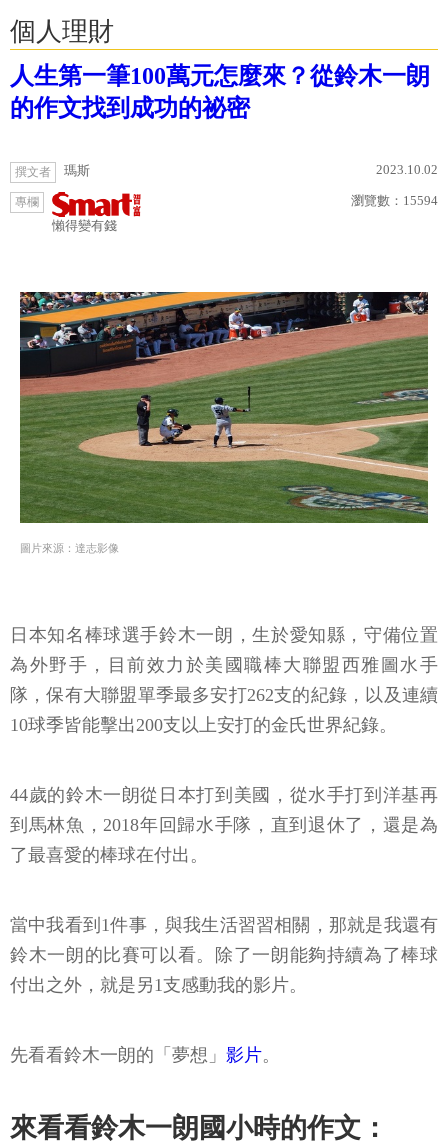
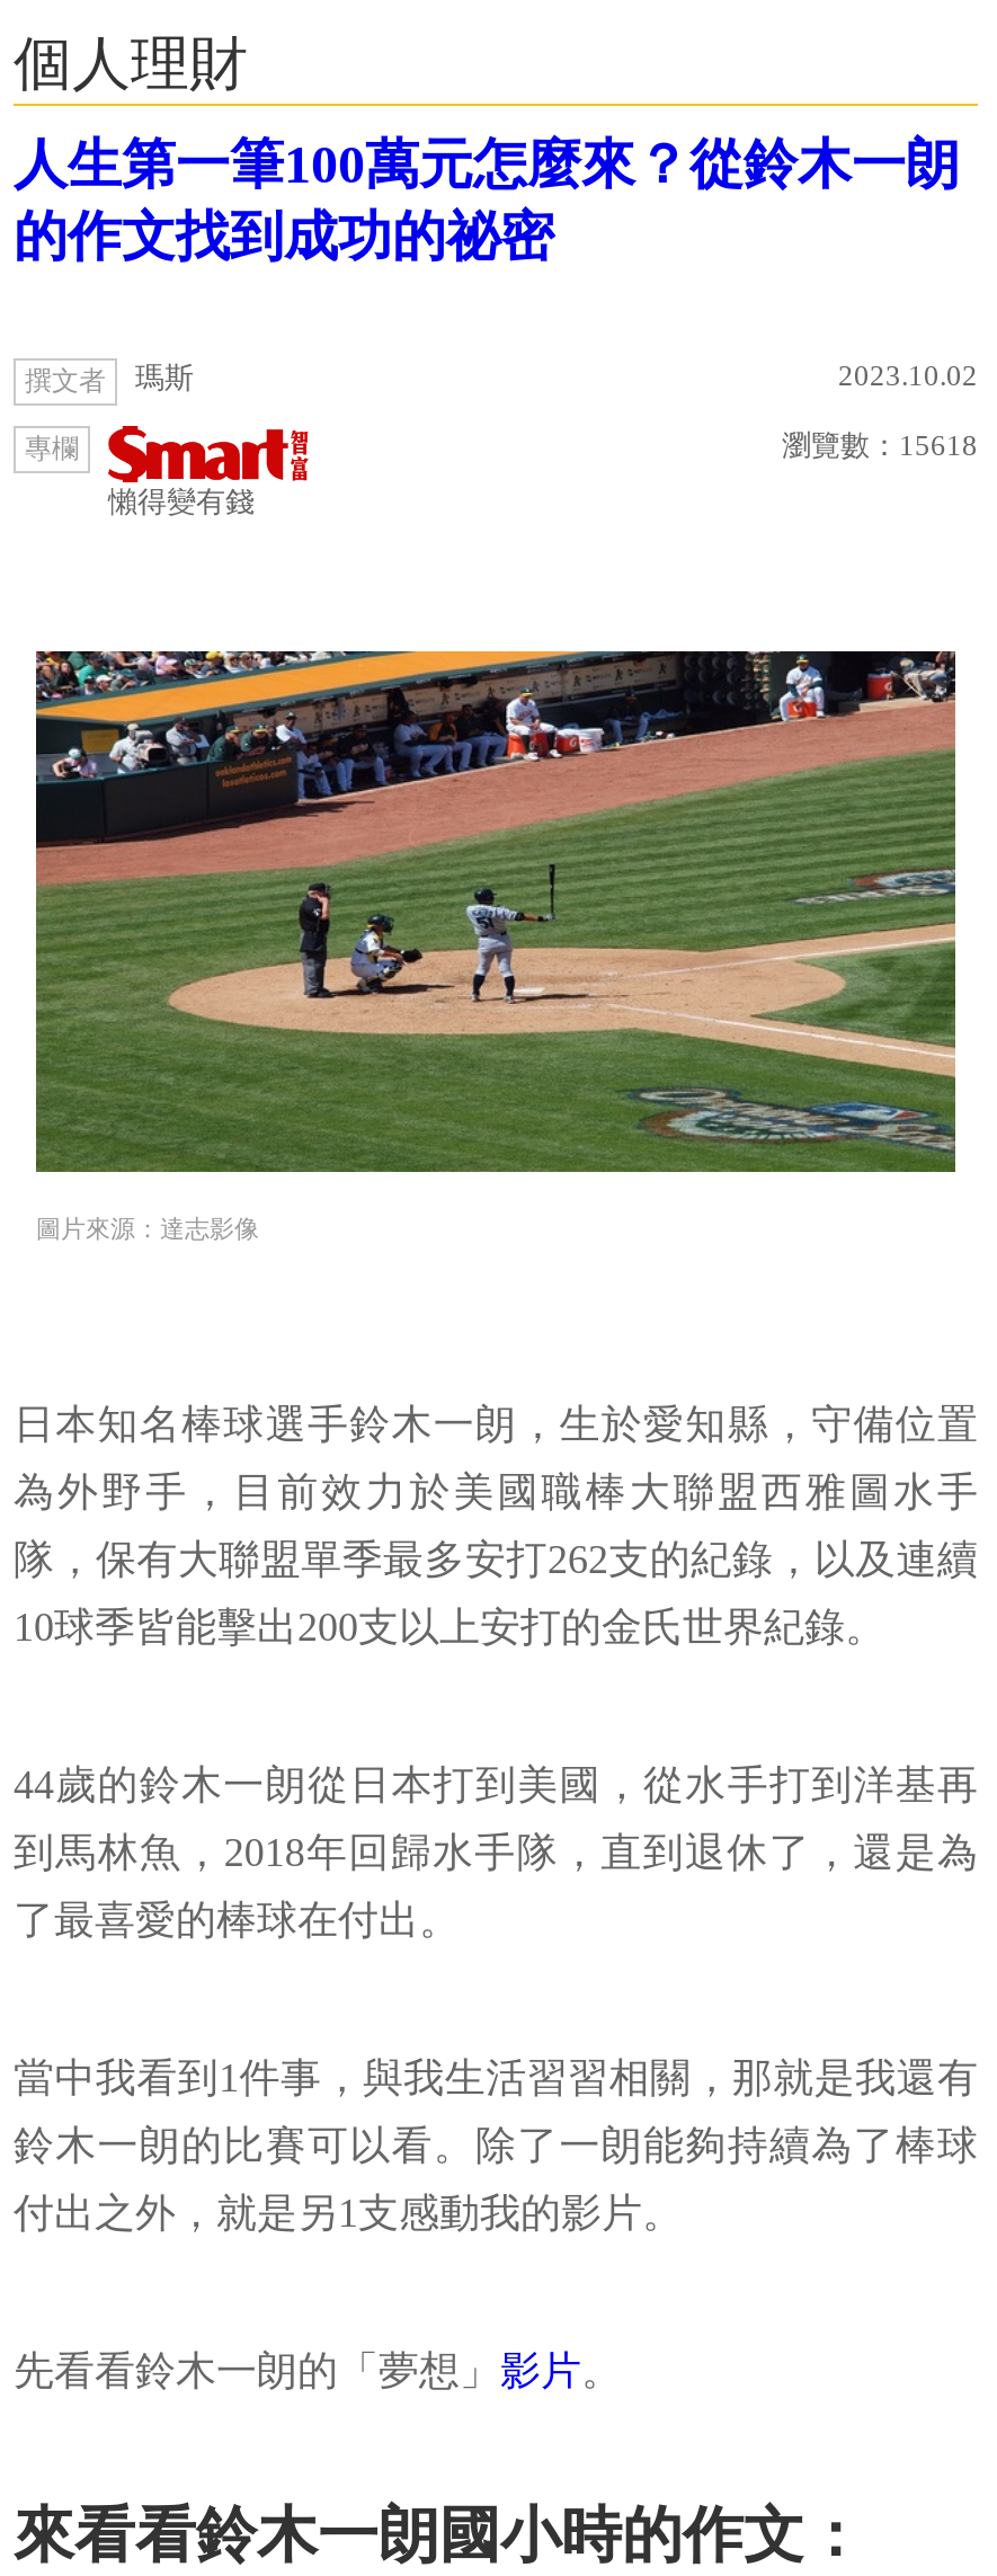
- 瀏覽數：15594
+ 瀏覽數：15618
